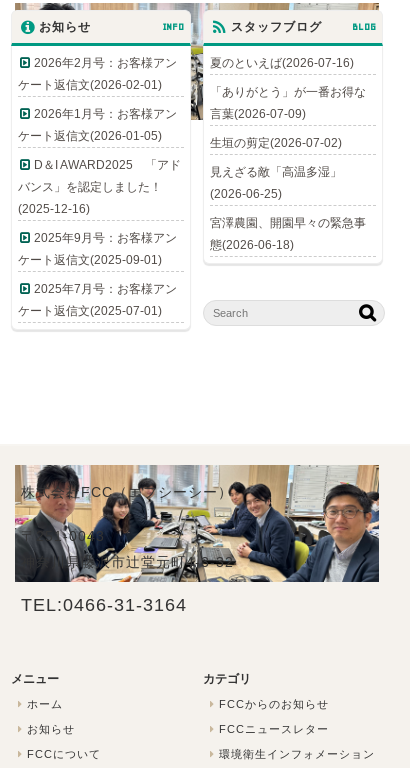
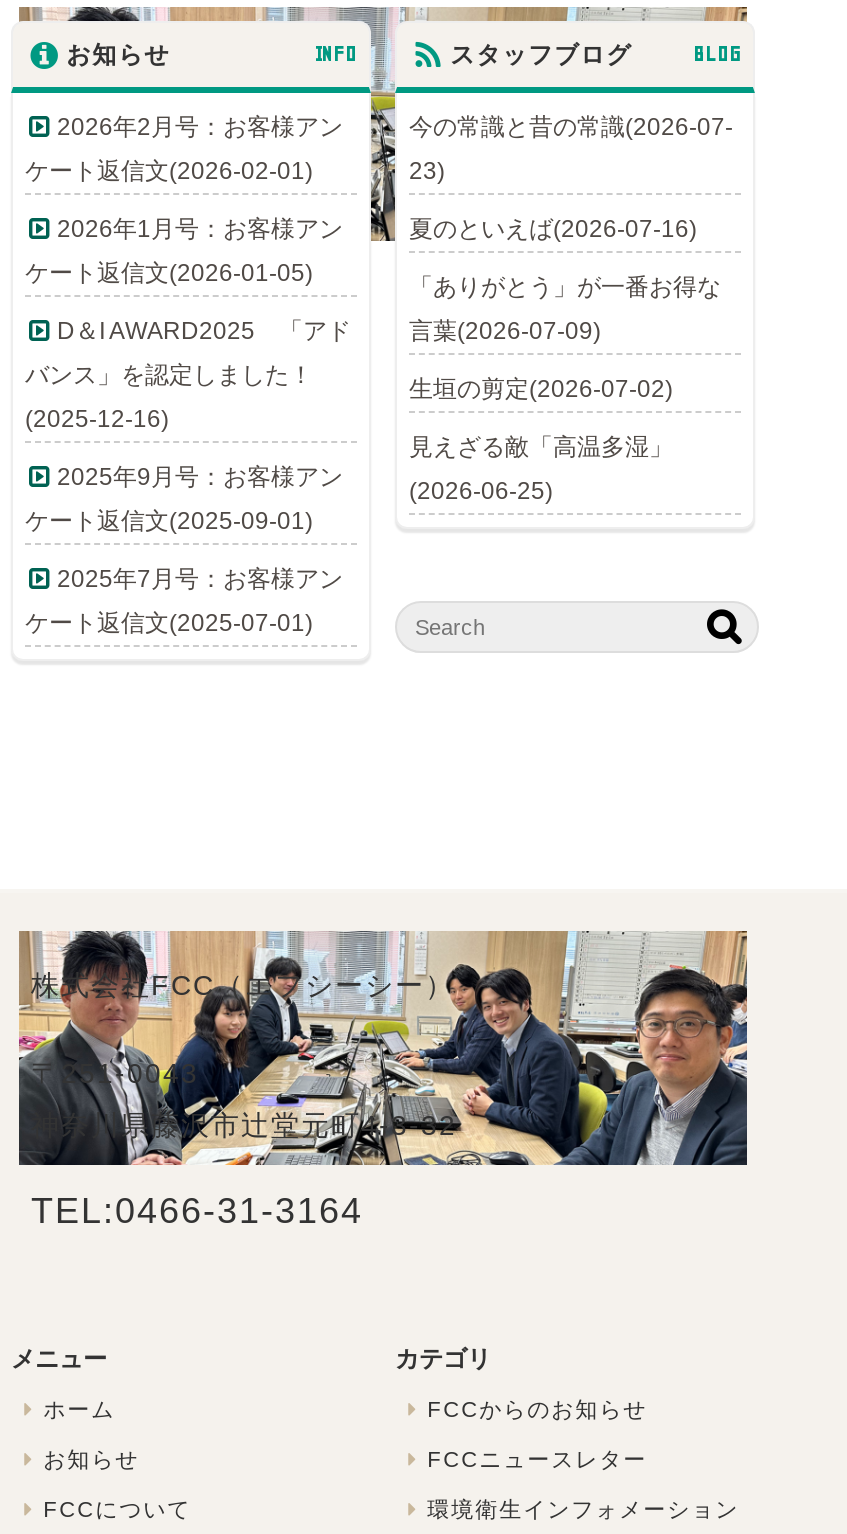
moved down: 夏のといえば(2026-07-16) | 「ありがとう」が一番お得な | 言葉(2026-07-09) | 生垣の剪定(2026-07-02) | 見えざる敵「高温多湿」 | (2026-06-25)

+ 今の常識と昔の常識(2026-07-
+ 23)

- 宮澤農園、開園早々の緊急事
- 態(2026-06-18)
